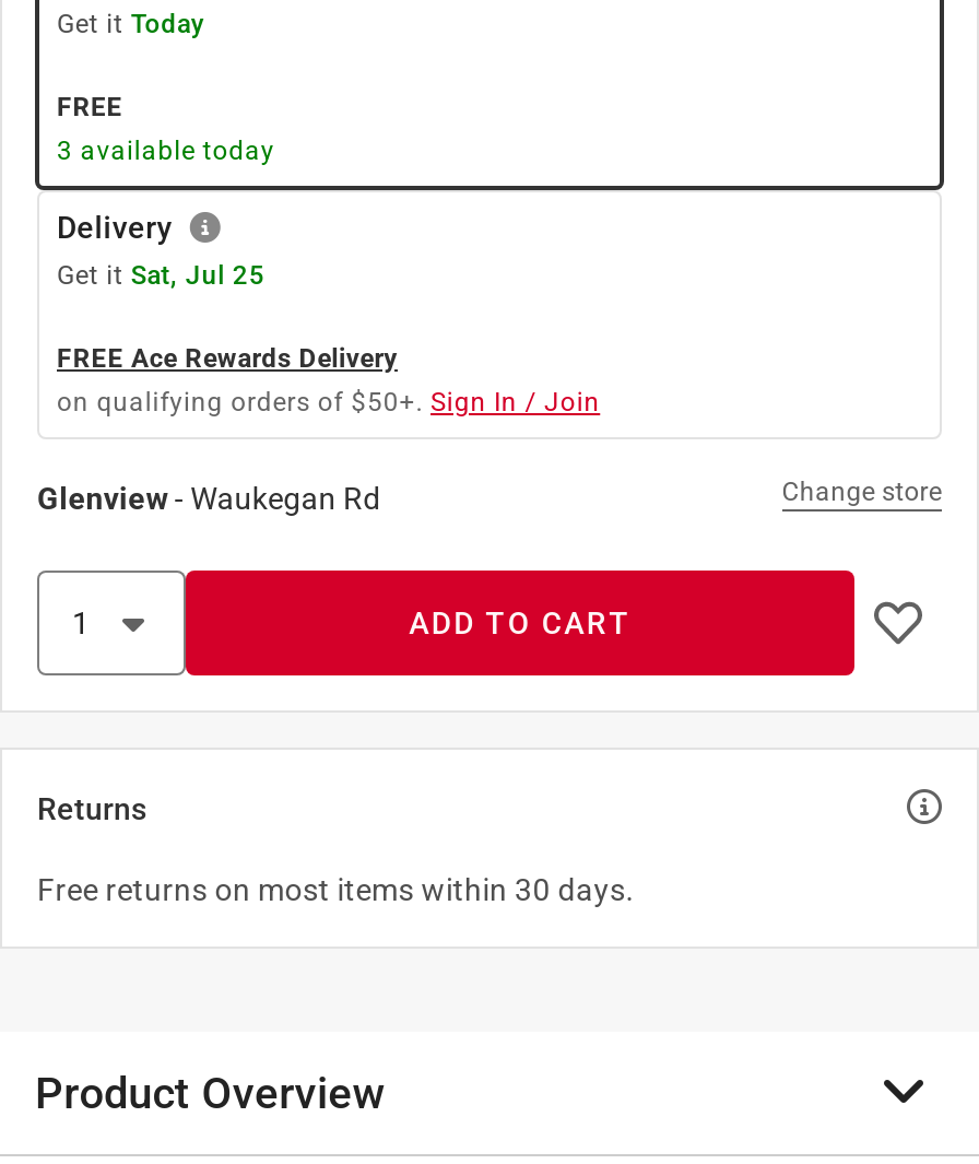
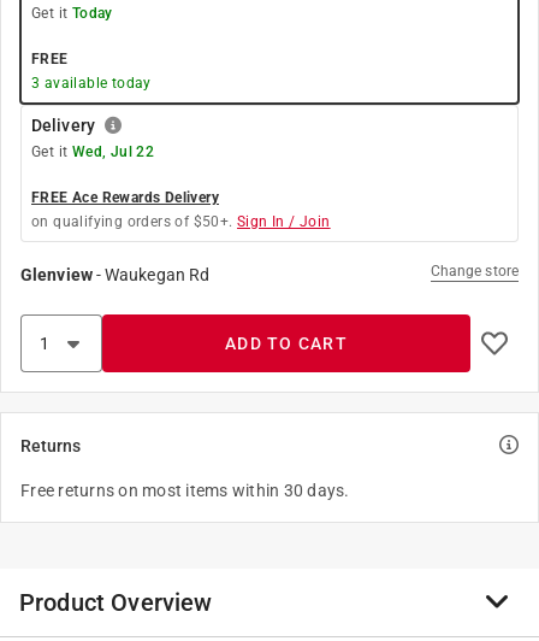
- Get it Sat, Jul 25
+ Get it Wed, Jul 22
